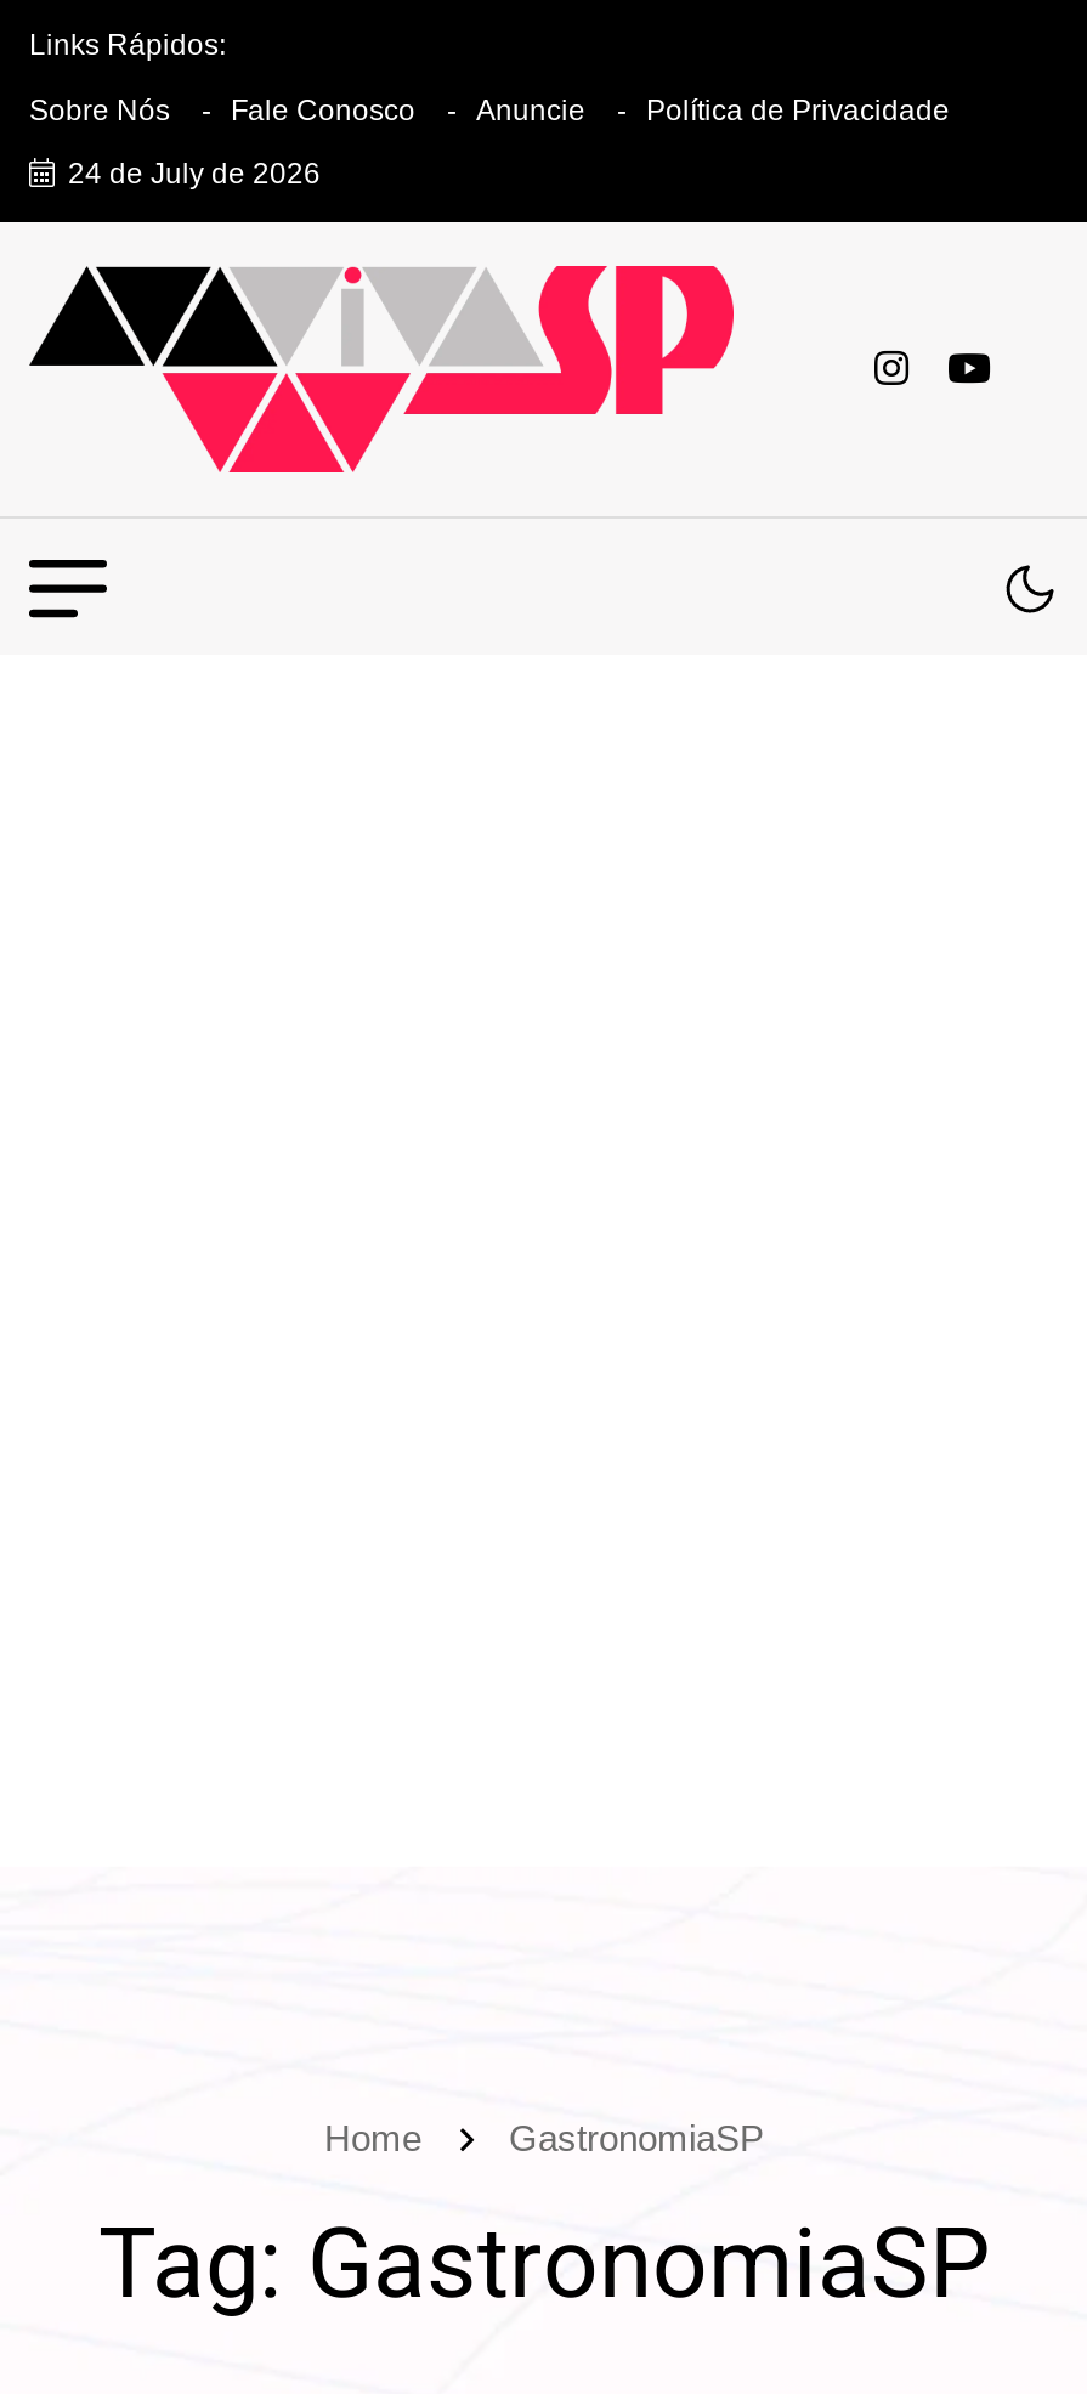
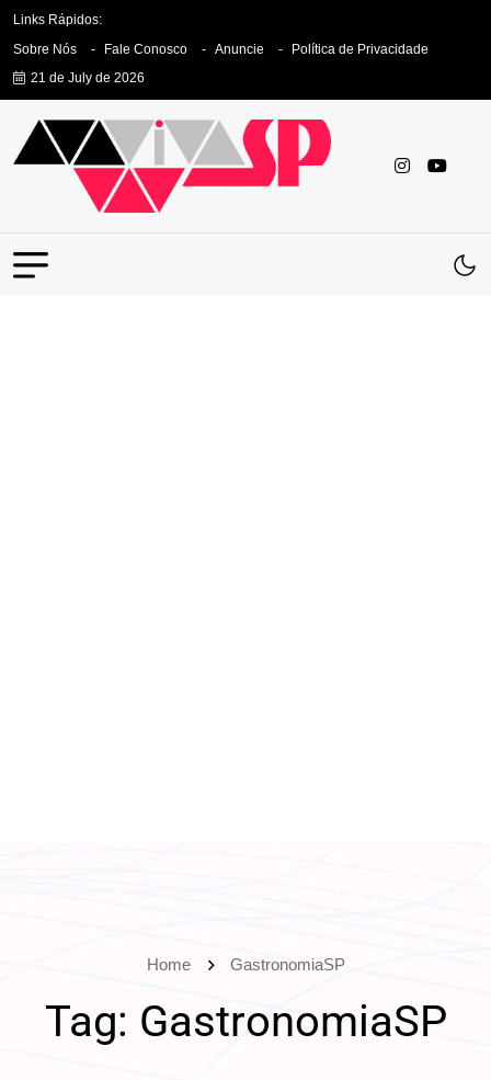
- 24 de July de 2026
+ 21 de July de 2026
